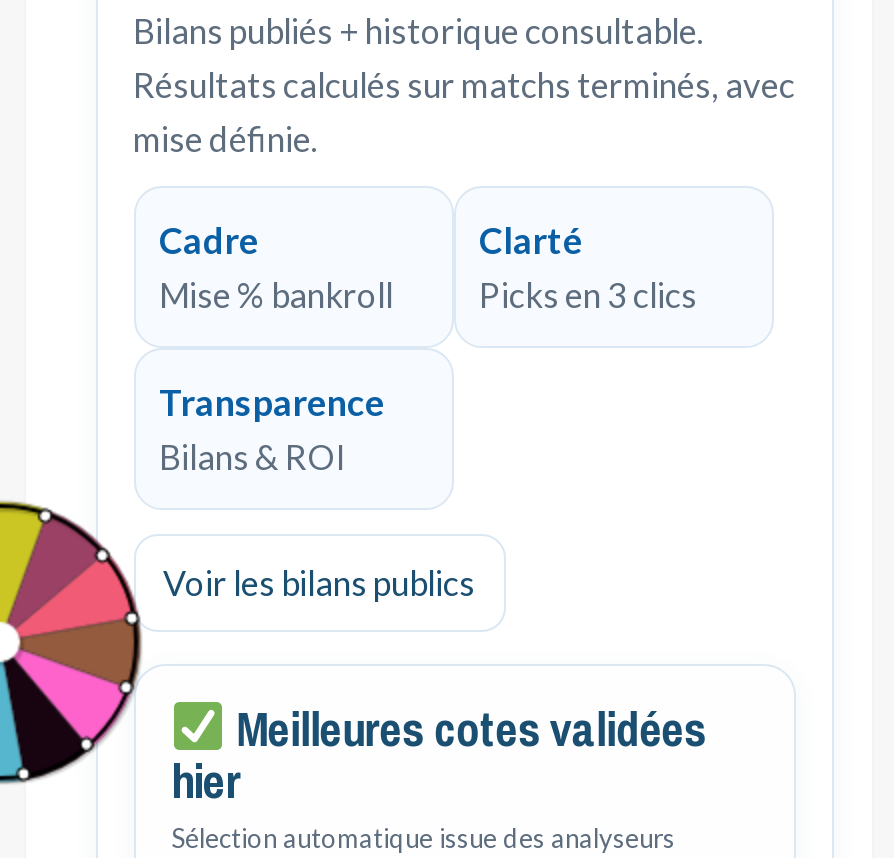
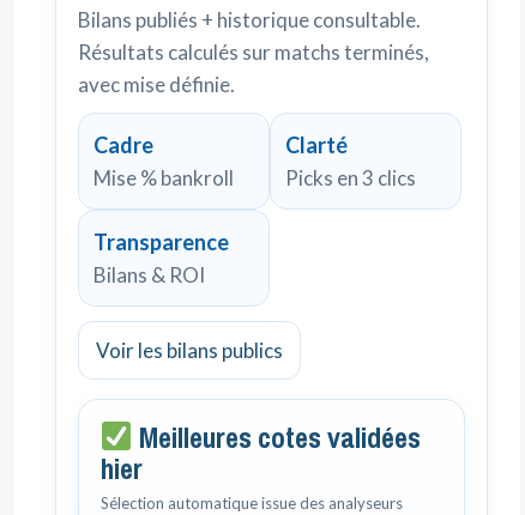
- [image]
